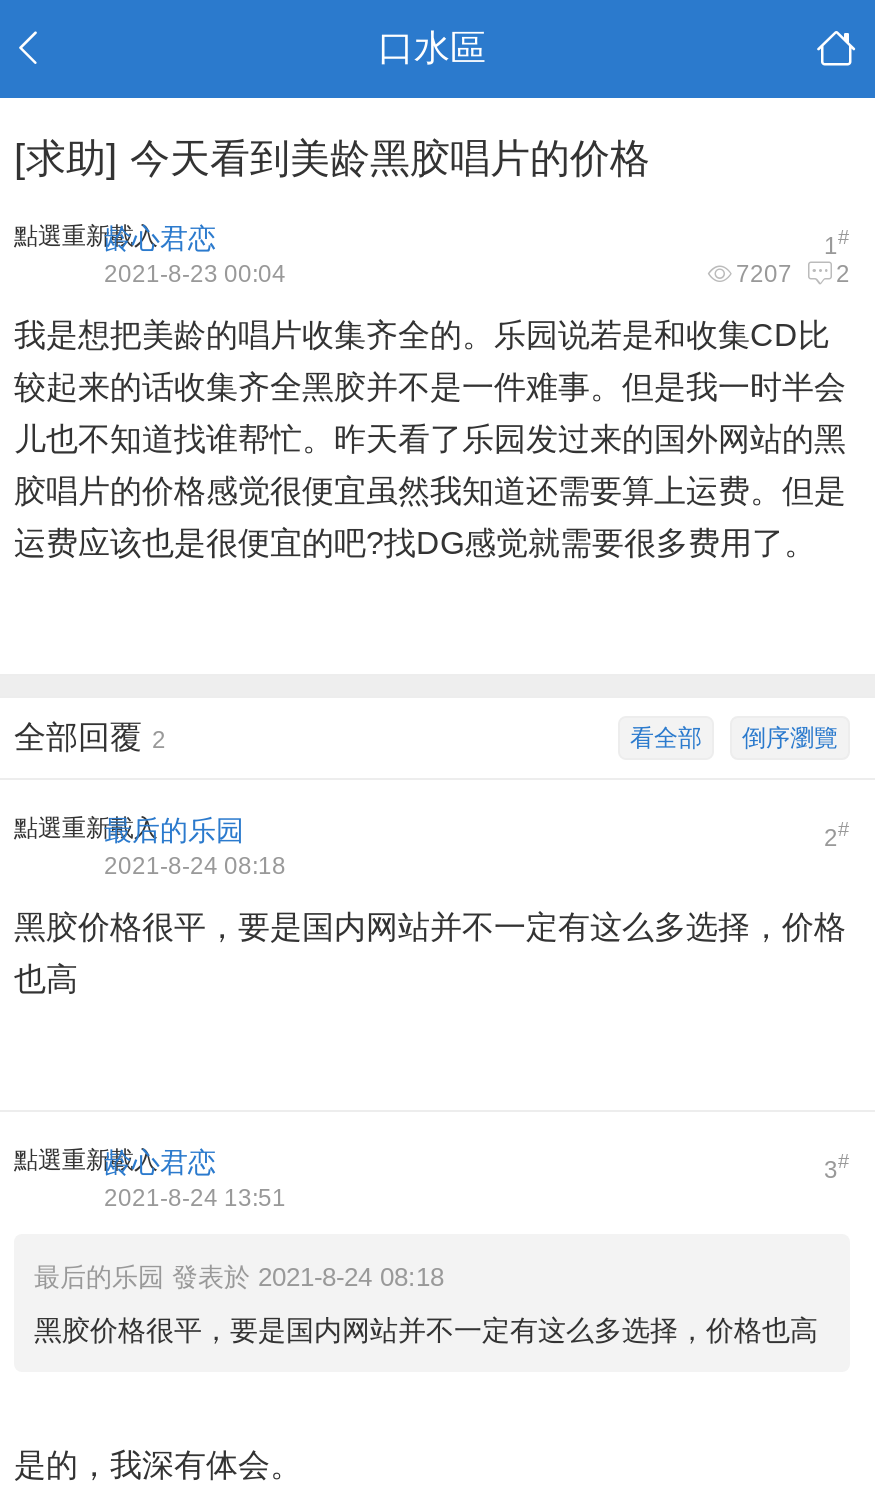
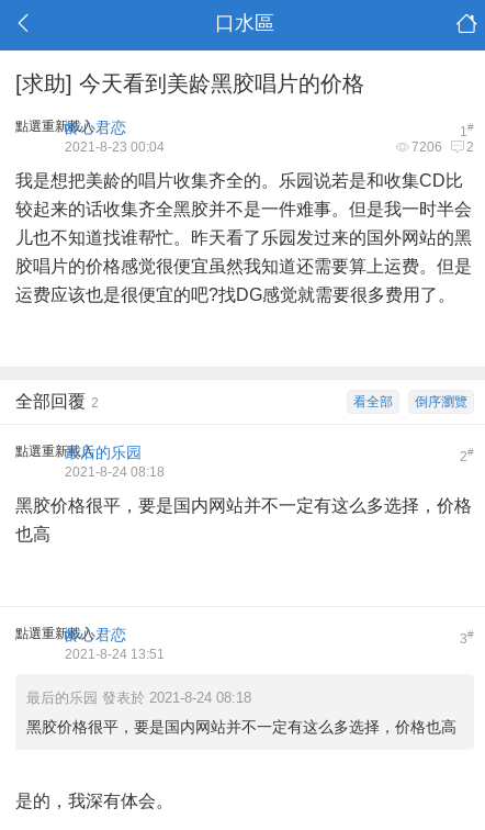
- 7207 2
+ 7206 2
